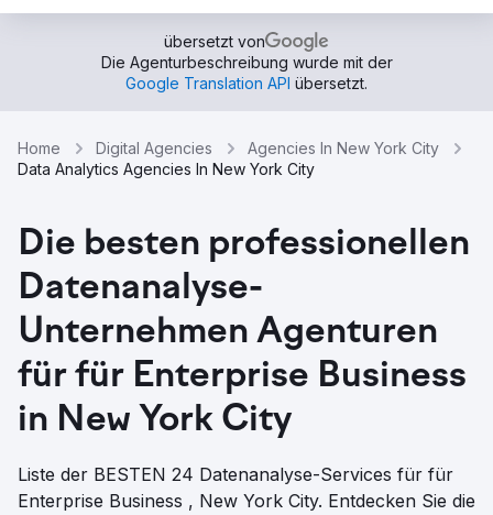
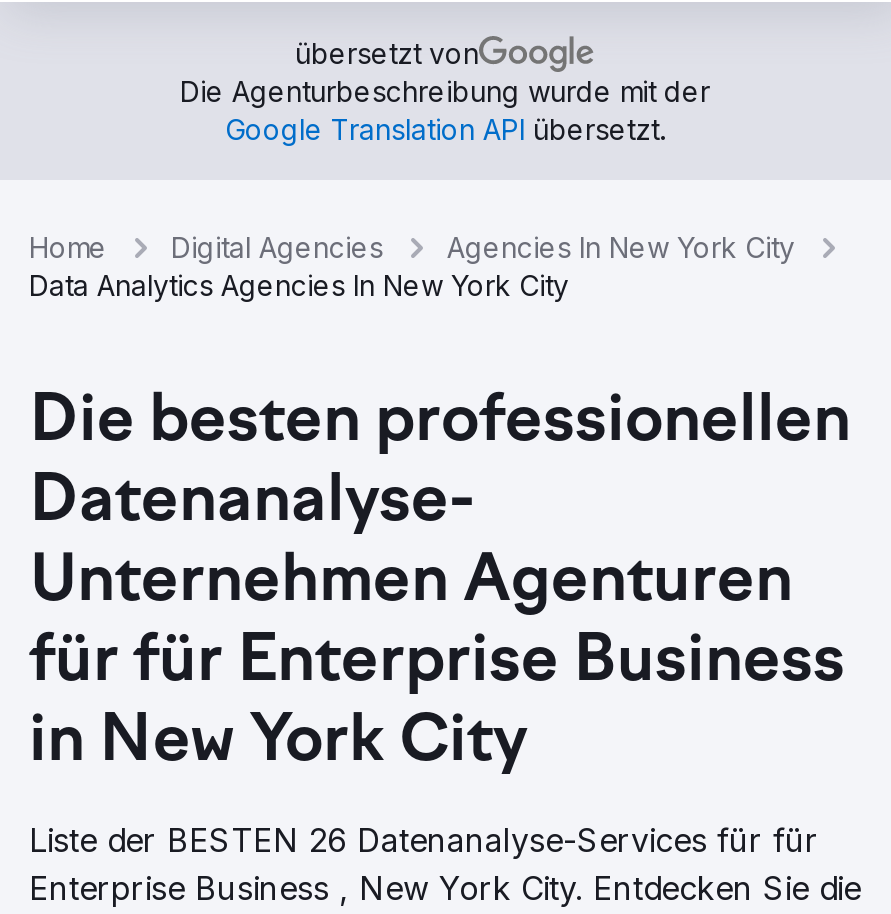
- Liste der BESTEN 24 Datenanalyse-Services für für
+ Liste der BESTEN 26 Datenanalyse-Services für für
